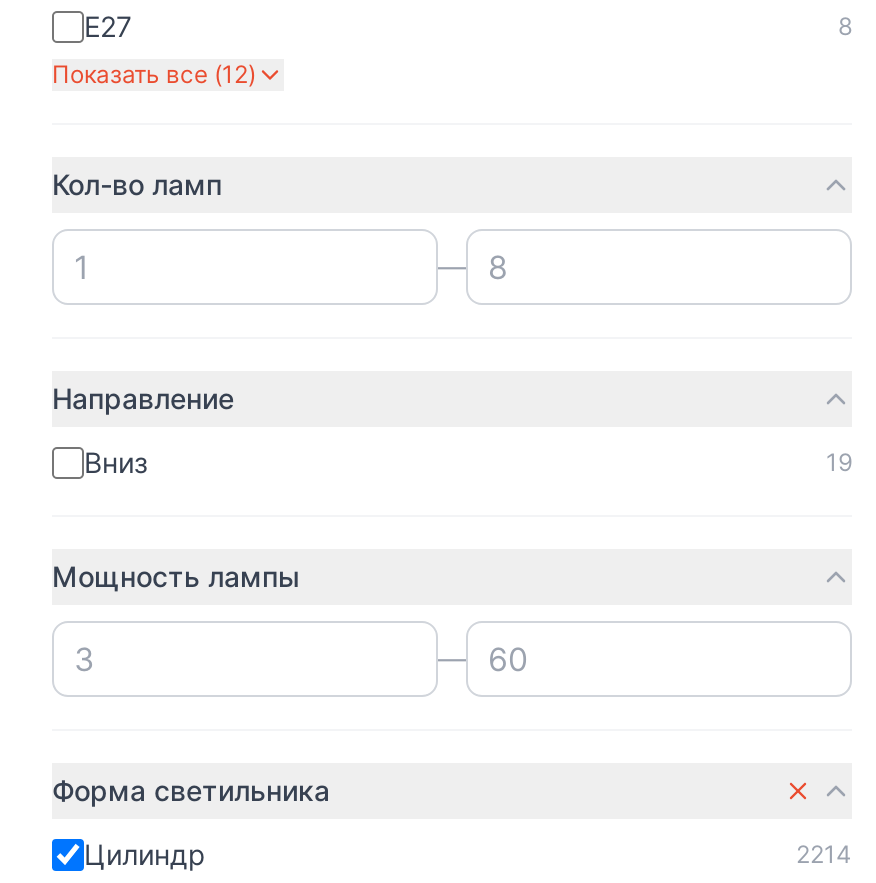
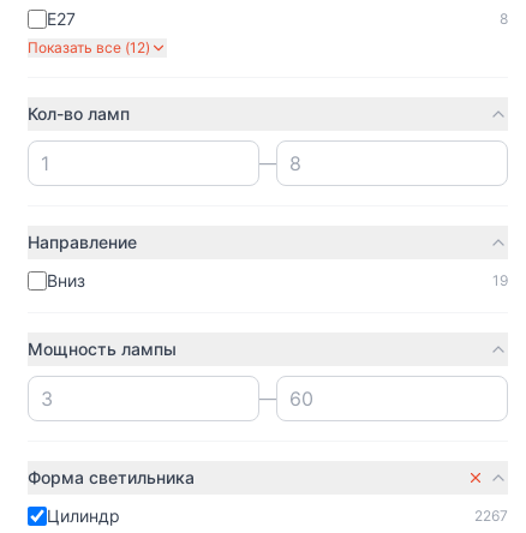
- 2214
+ 2267
